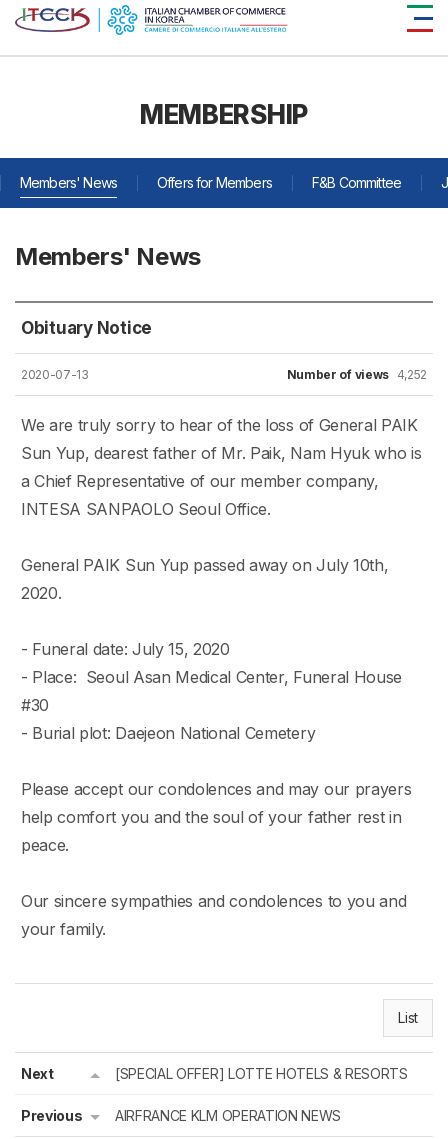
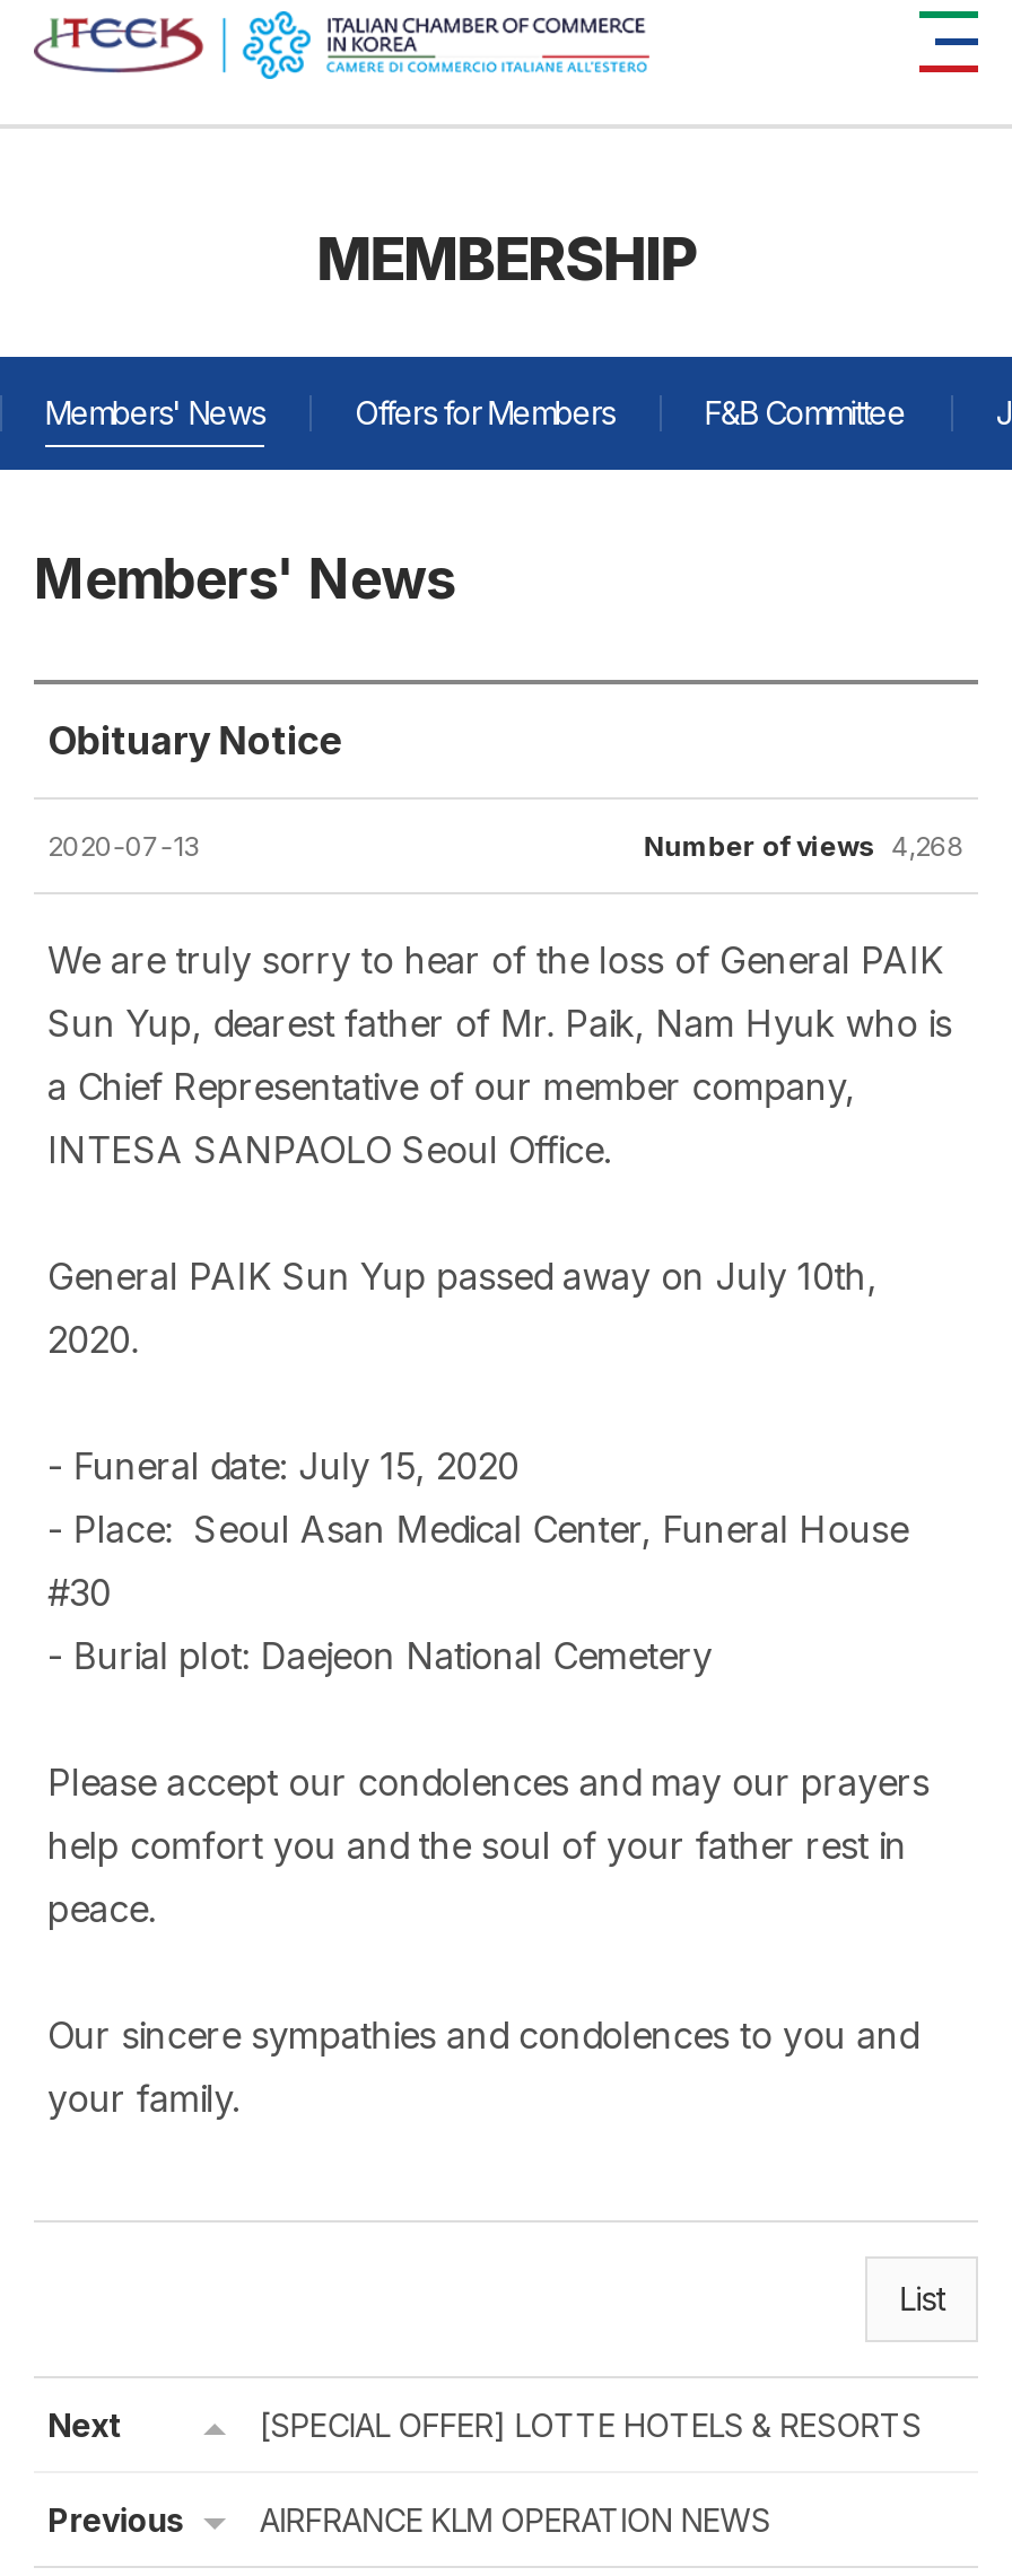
- Number of views 4,252
+ Number of views 4,268
